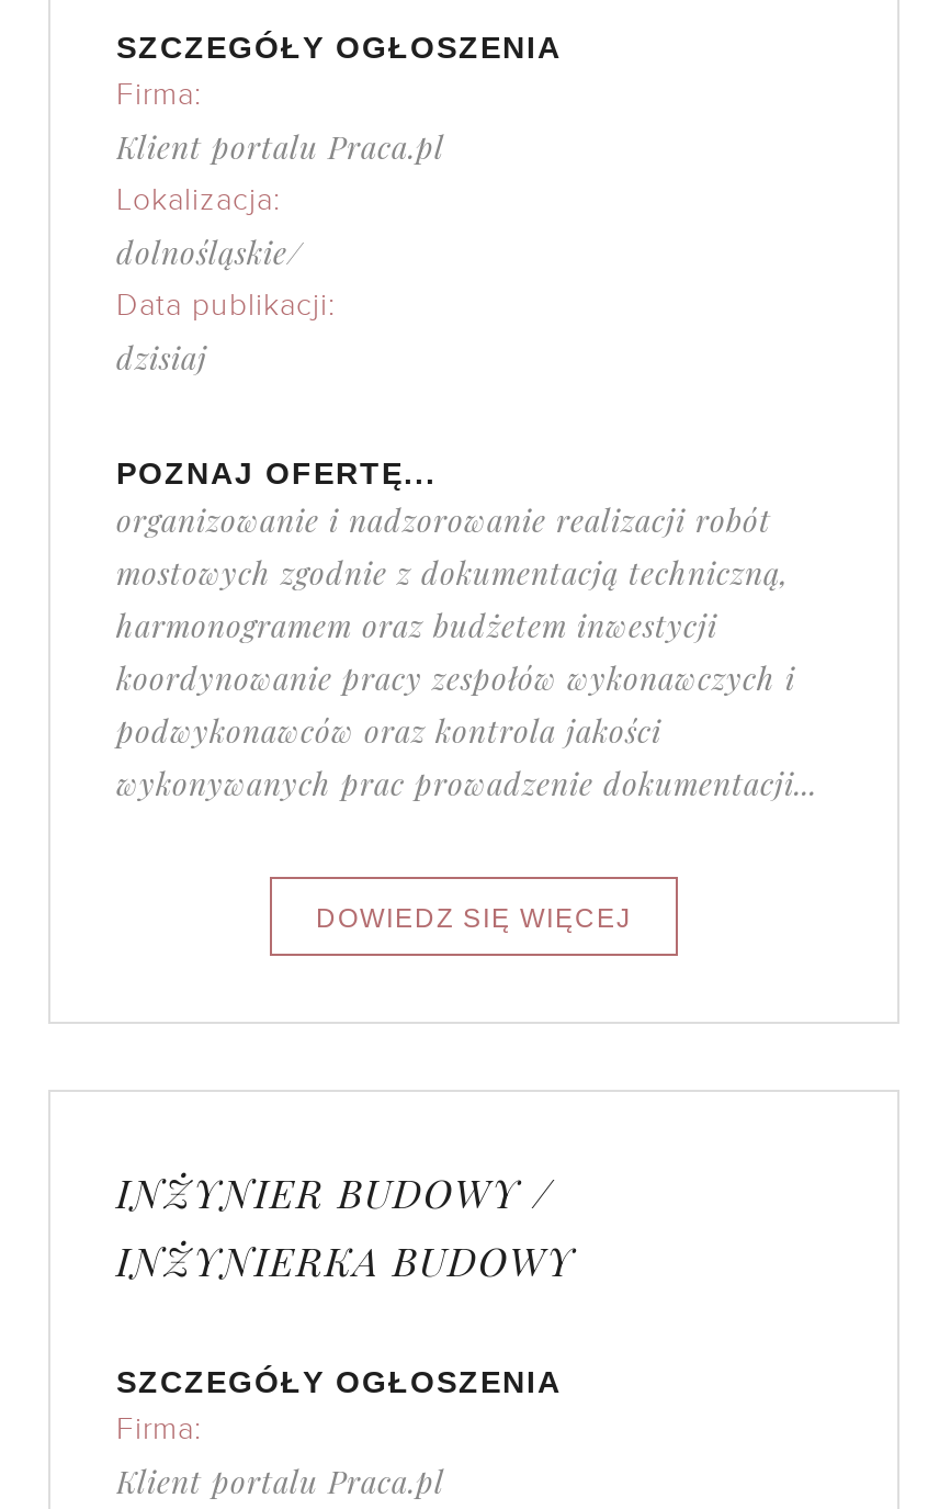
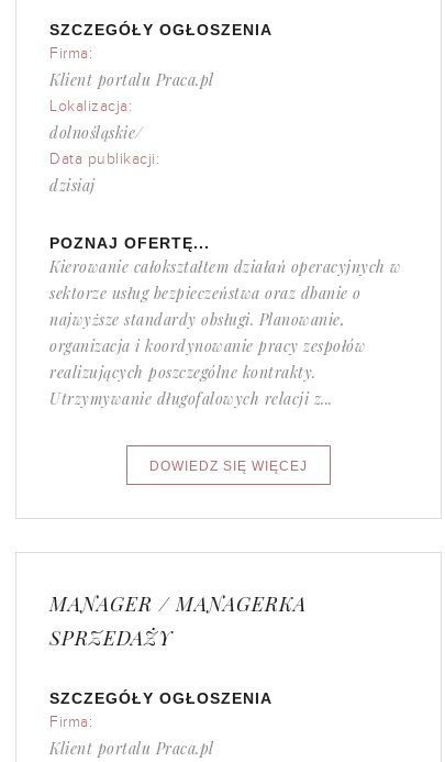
- organizowanie i nadzorowanie realizacji robót
- mostowych zgodnie z dokumentacją techniczną,
- harmonogramem oraz budżetem inwestycji
- koordynowanie pracy zespołów wykonawczych i
- podwykonawców oraz kontrola jakości
- wykonywanych prac prowadzenie dokumentacji...
+ Kierowanie całokształtem działań operacyjnych w
+ sektorze usług bezpieczeństwa oraz dbanie o
+ najwyższe standardy obsługi. Planowanie,
+ organizacja i koordynowanie pracy zespołów
+ realizujących poszczególne kontrakty.
+ Utrzymywanie długofalowych relacji z...

- INŻYNIER BUDOWY /
- INŻYNIERKA BUDOWY
+ MANAGER / MANAGERKA
+ SPRZEDAŻY
